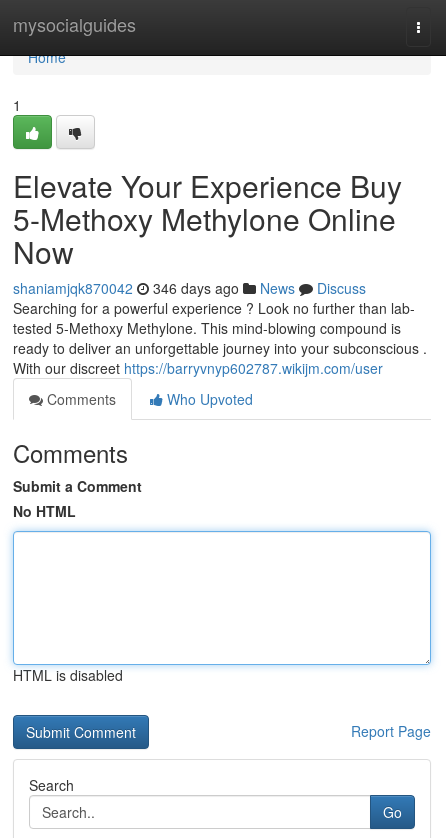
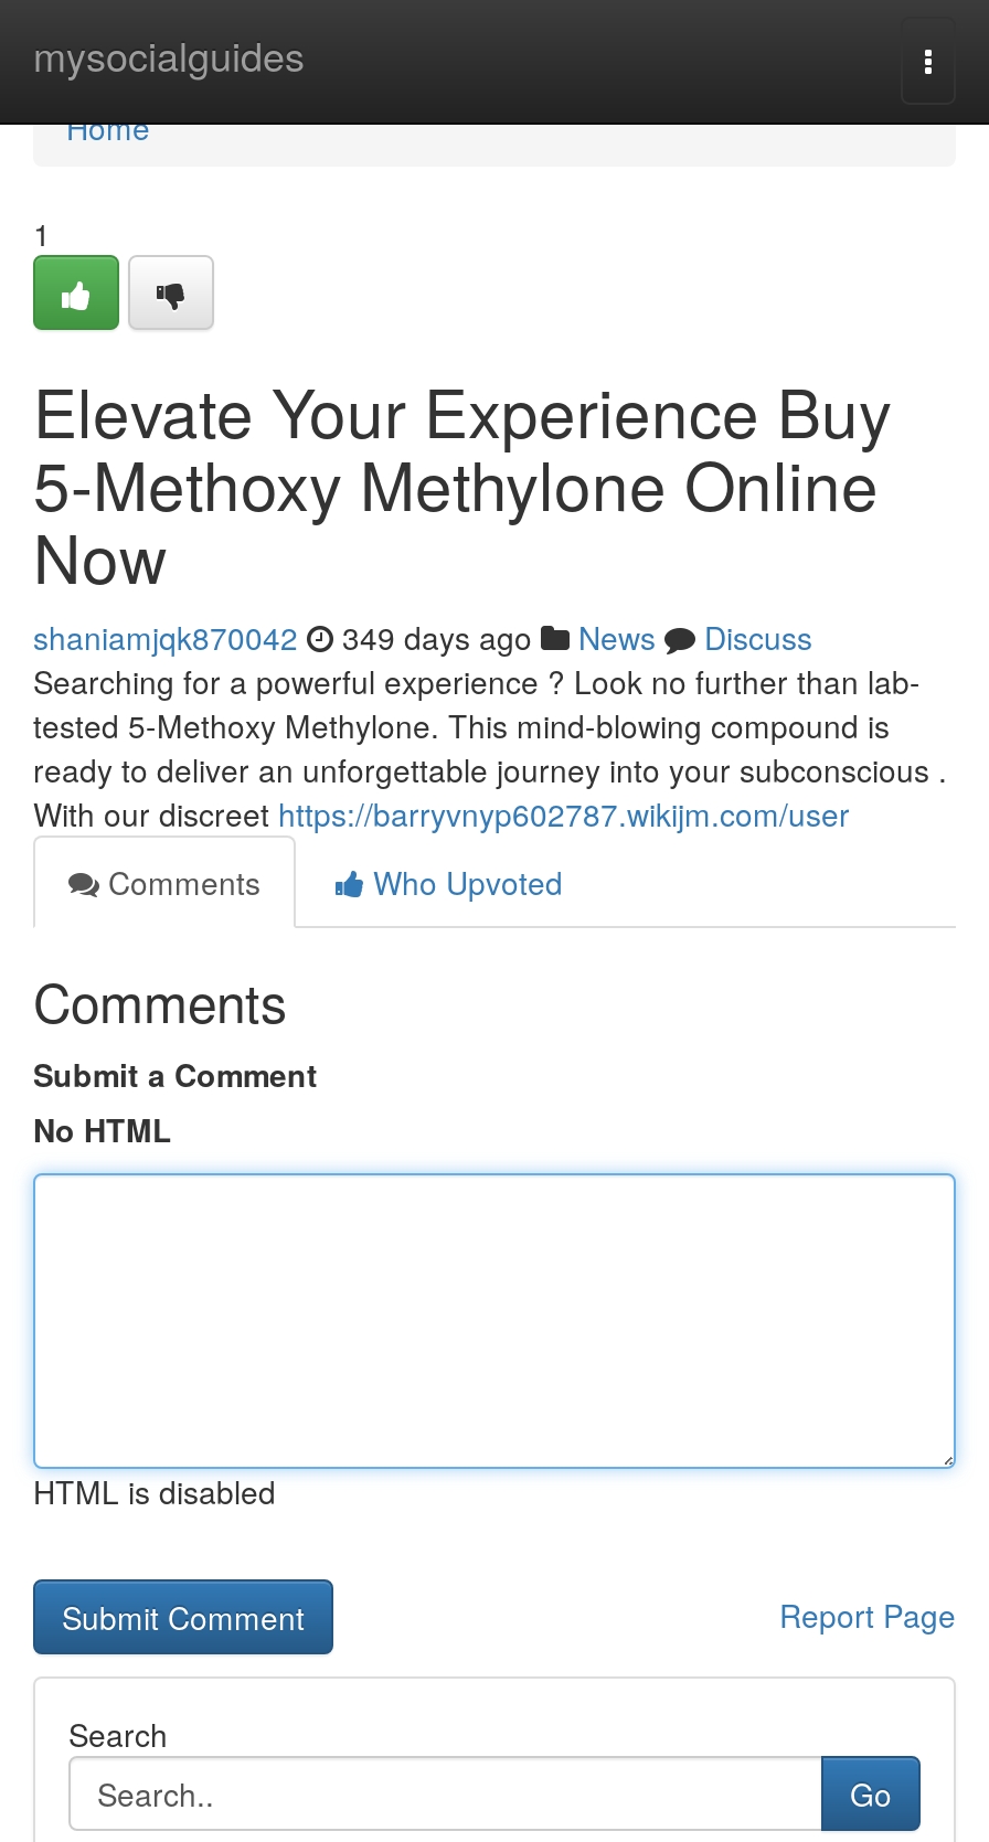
- shaniamjqk870042 346 days ago News Discuss
+ shaniamjqk870042 349 days ago News Discuss
